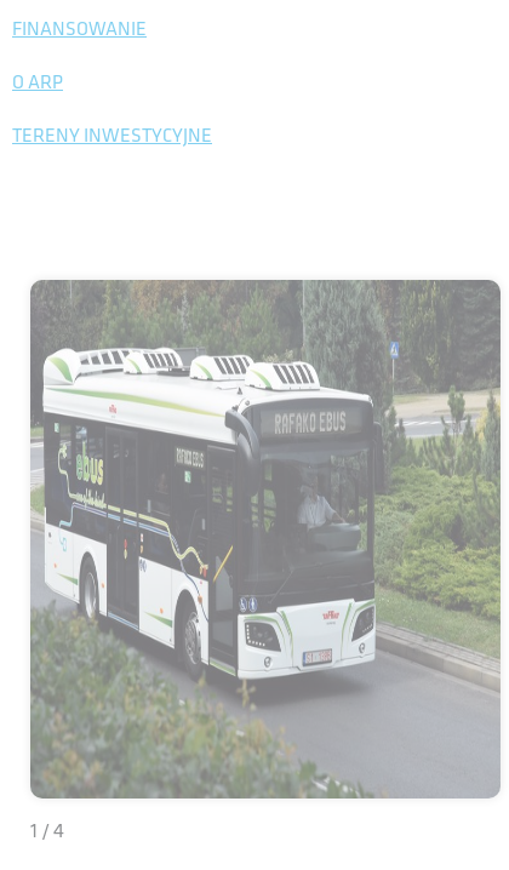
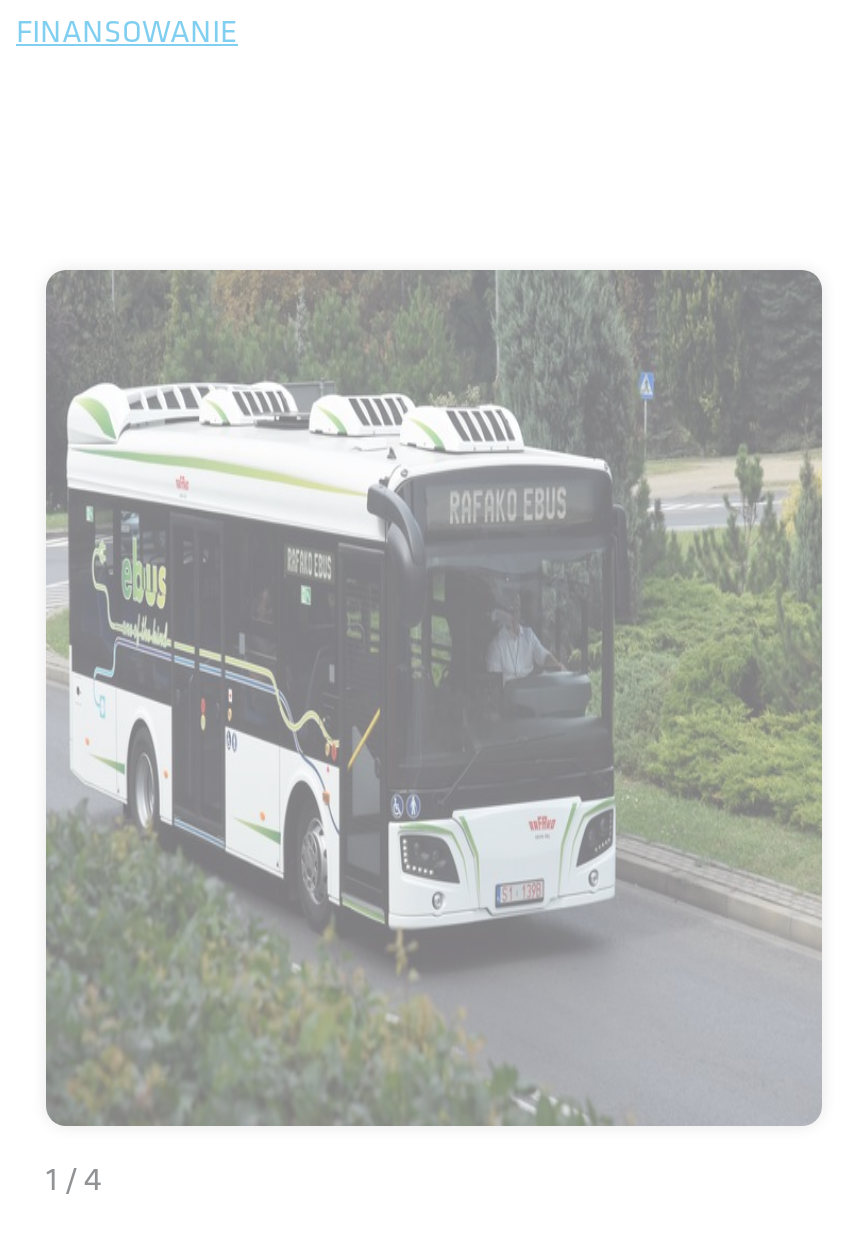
- O ARP
- TERENY INWESTYCYJNE
